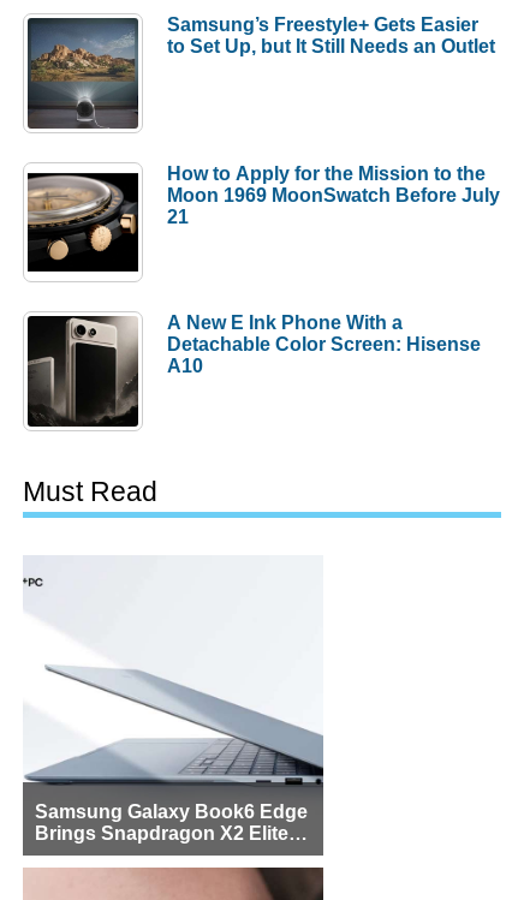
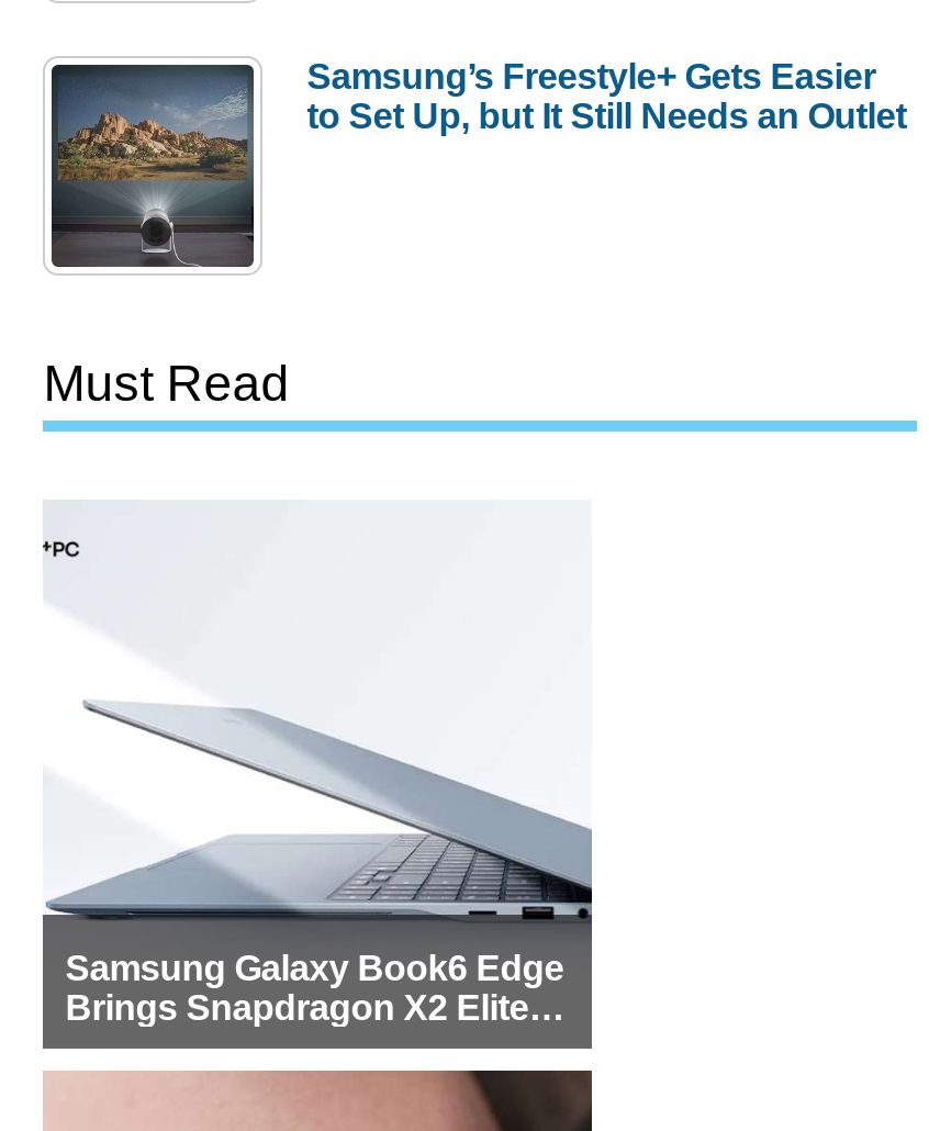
- [image]
- How to Apply for the Mission to the
- Moon 1969 MoonSwatch Before July
- 21

- [image]
- A New E Ink Phone With a
- Detachable Color Screen: Hisense
- A10
